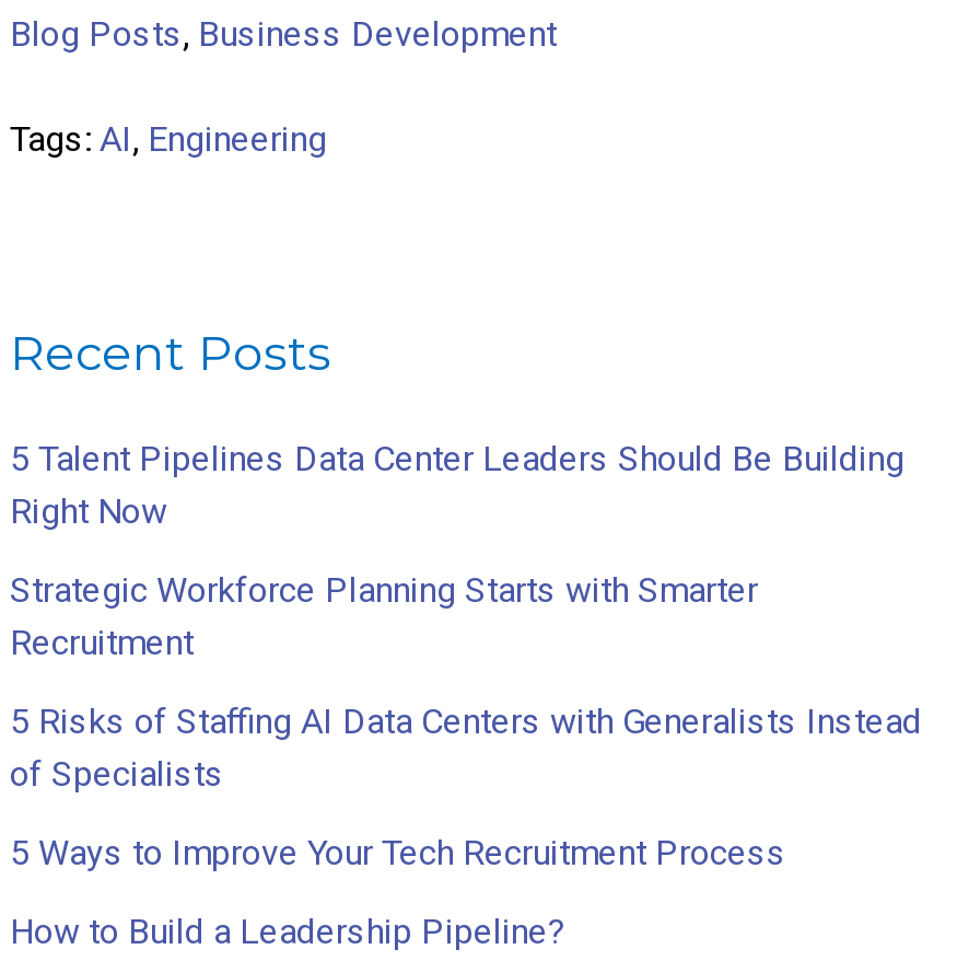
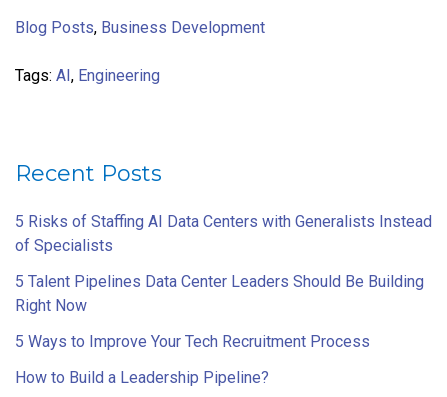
moved down: 5 Talent Pipelines Data Center Leaders Should Be Building | Right Now

- Strategic Workforce Planning Starts with Smarter
- Recruitment

moved up: 5 Risks of Staffing AI Data Centers with Generalists Instead | of Specialists
